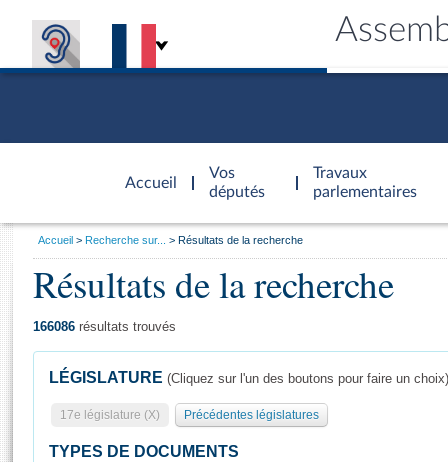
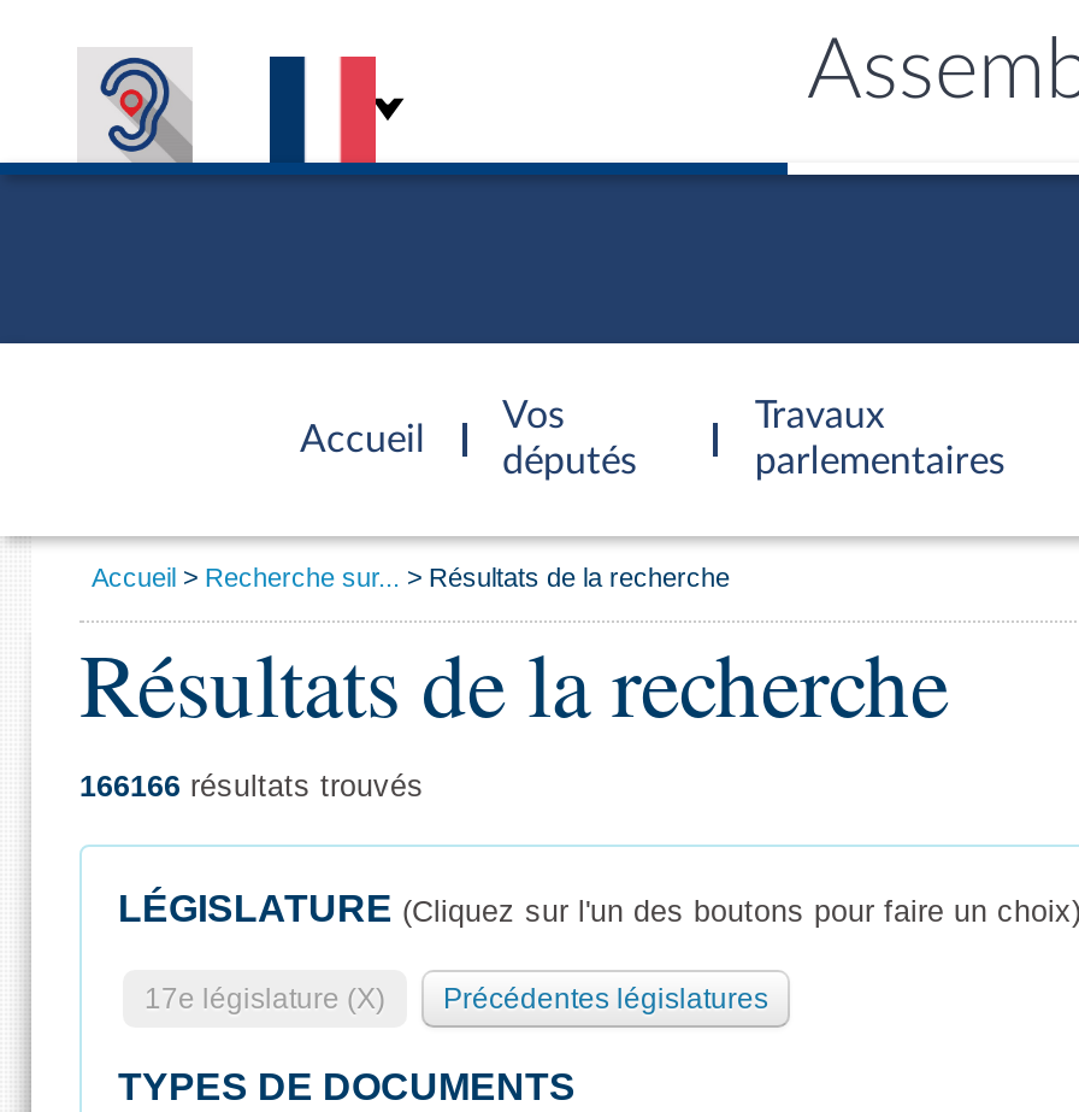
- 166086 résultats trouvés
+ 166166 résultats trouvés
